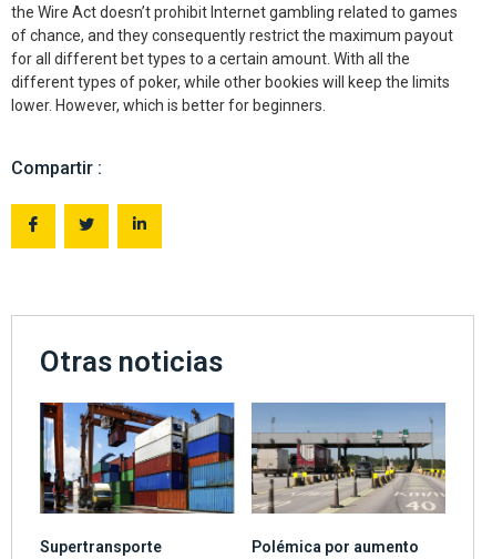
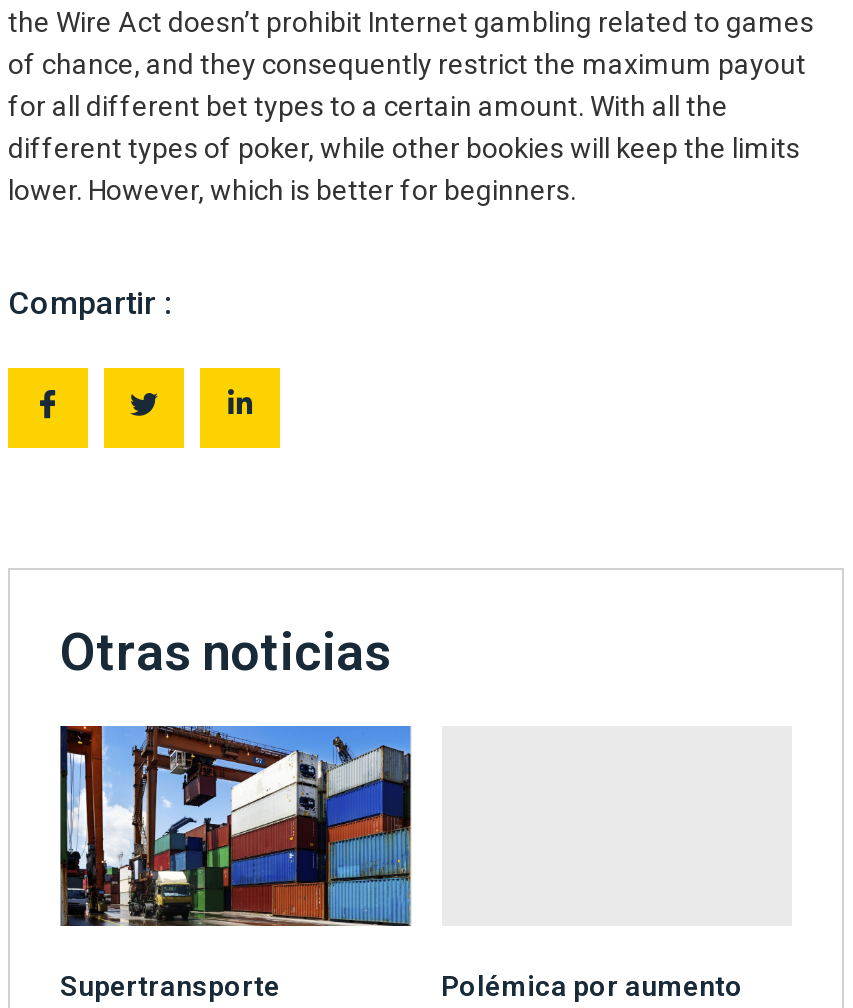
- [image]
